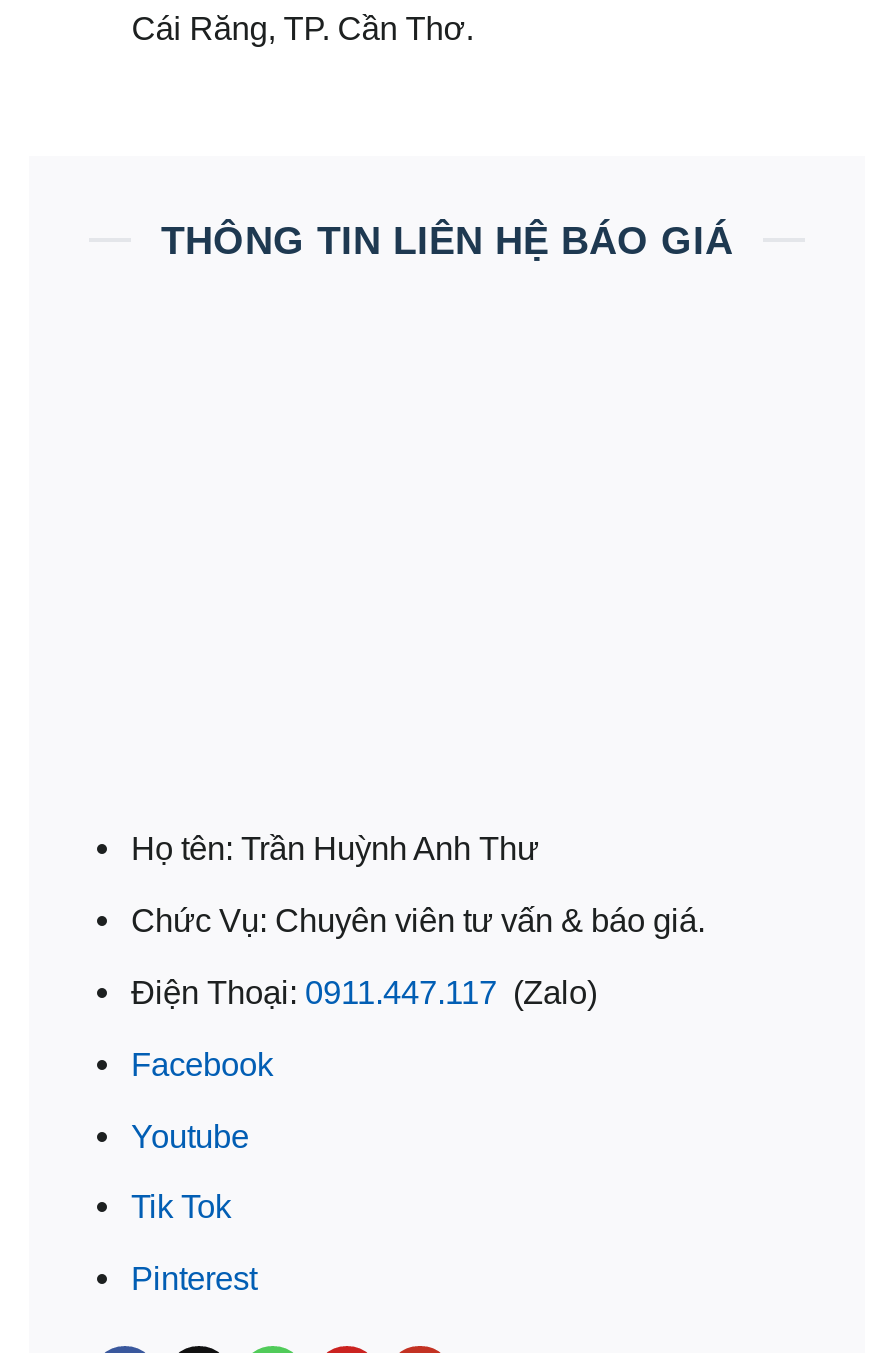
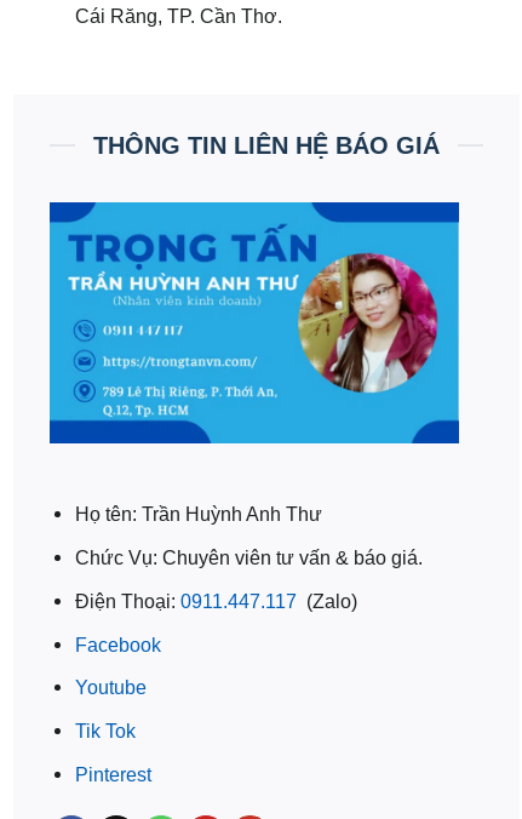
+ [image]
